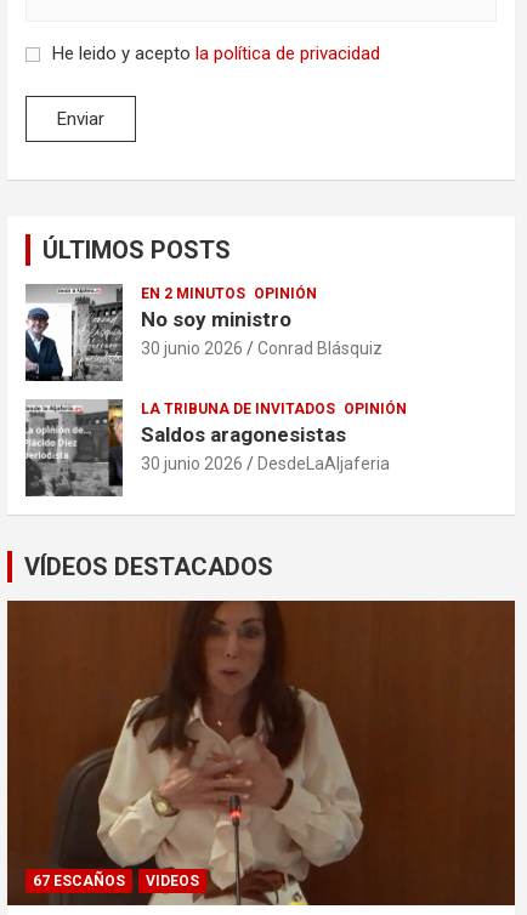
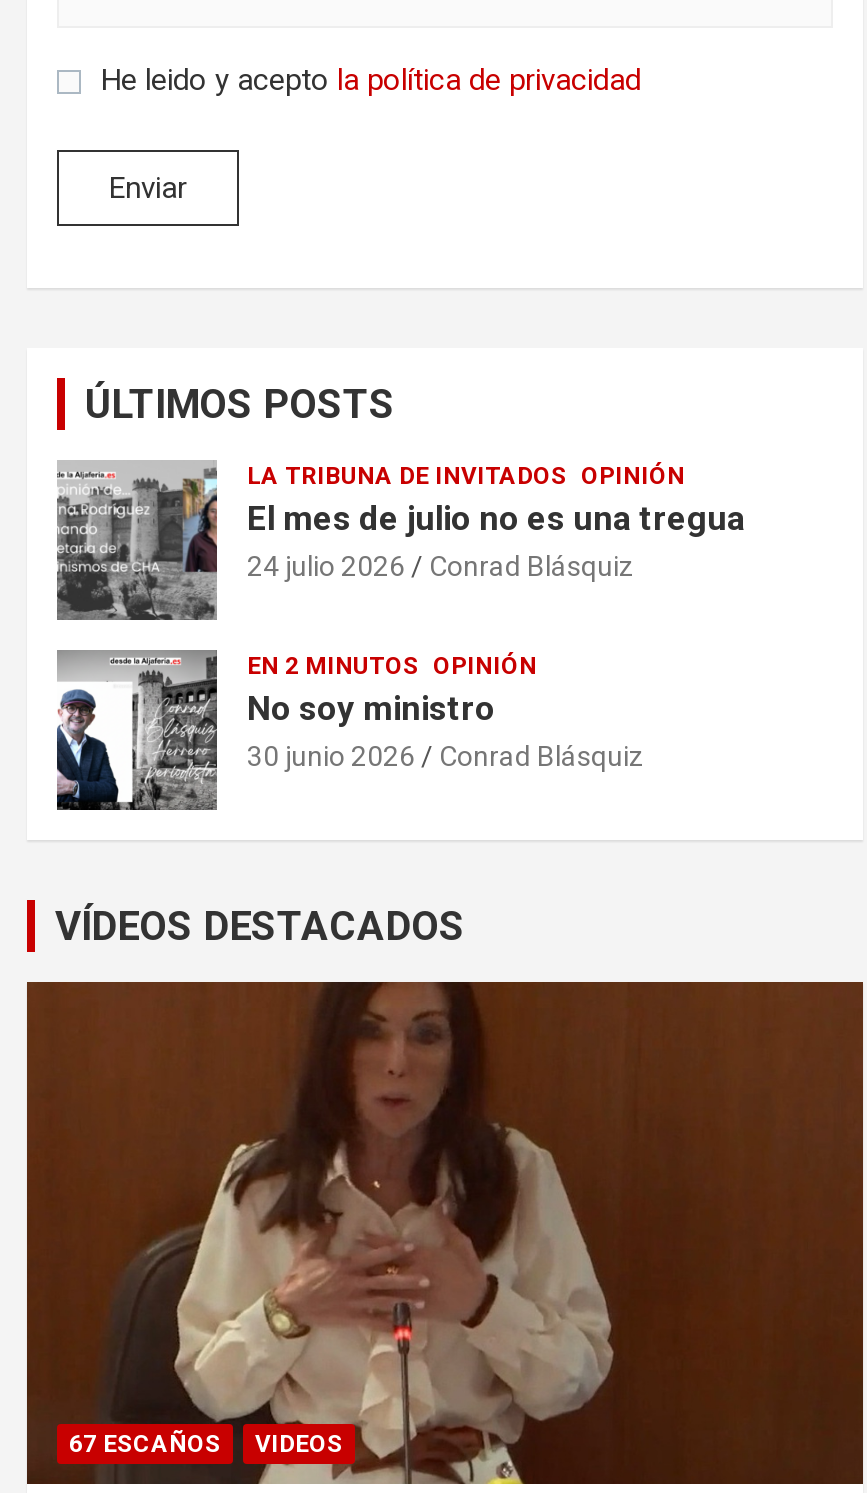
+ [image]
+ El mes de julio no es una tregua
+ 24 julio 2026
+ Conrad Blásquiz

moved down: [image] | EN 2 MINUTOS OPINIÓN | No soy ministro | 30 junio 2026 | Conrad Blásquiz

- [image]
- Saldos aragonesistas
- 30 junio 2026
- DesdeLaAljaferia

moved up: LA TRIBUNA DE INVITADOS OPINIÓN
